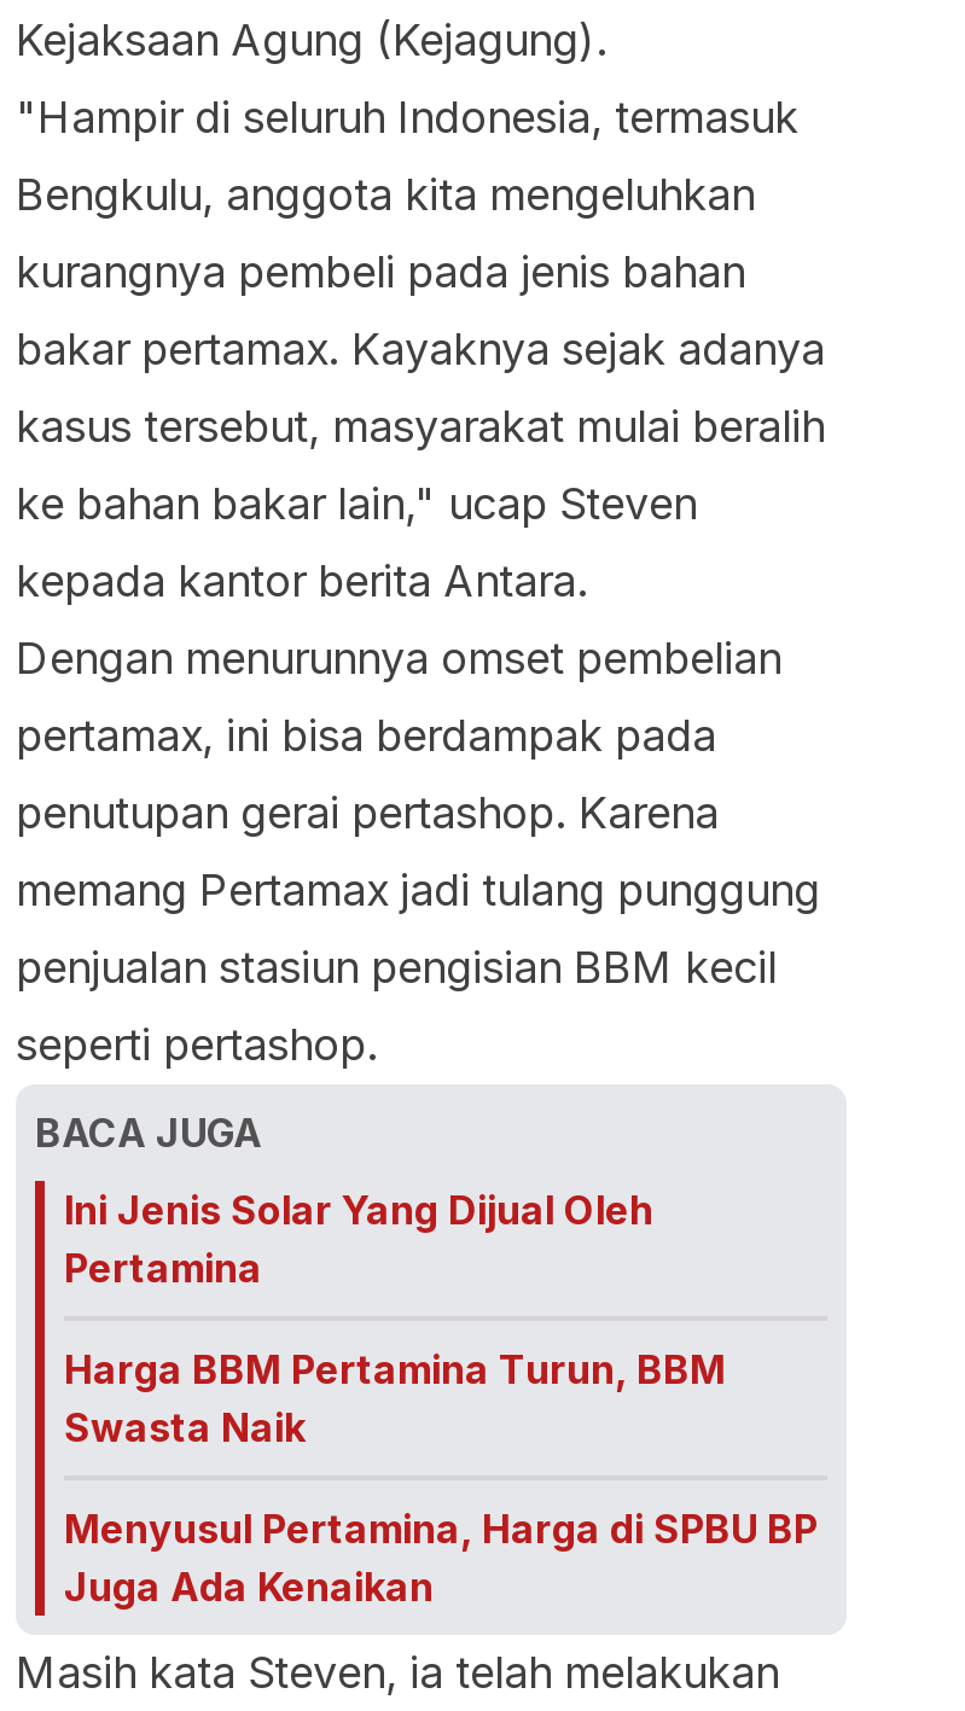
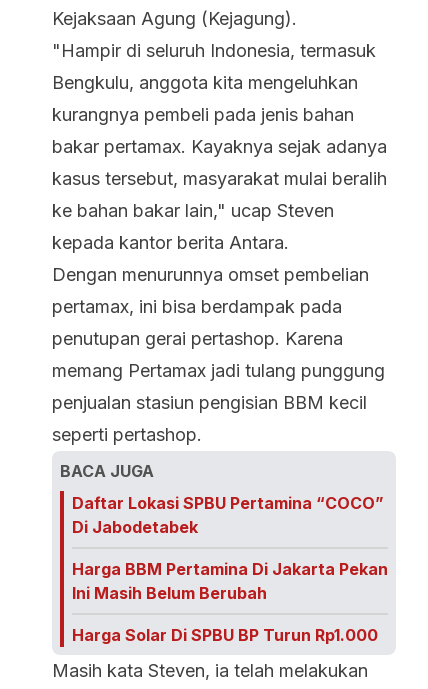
- Ini Jenis Solar Yang Dijual Oleh
- Pertamina
+ Daftar Lokasi SPBU Pertamina “COCO”
+ Di Jabodetabek

- Harga BBM Pertamina Turun, BBM
- Swasta Naik
+ Harga BBM Pertamina Di Jakarta Pekan
+ Ini Masih Belum Berubah

- Menyusul Pertamina, Harga di SPBU BP
- Juga Ada Kenaikan
+ Harga Solar Di SPBU BP Turun Rp1.000
